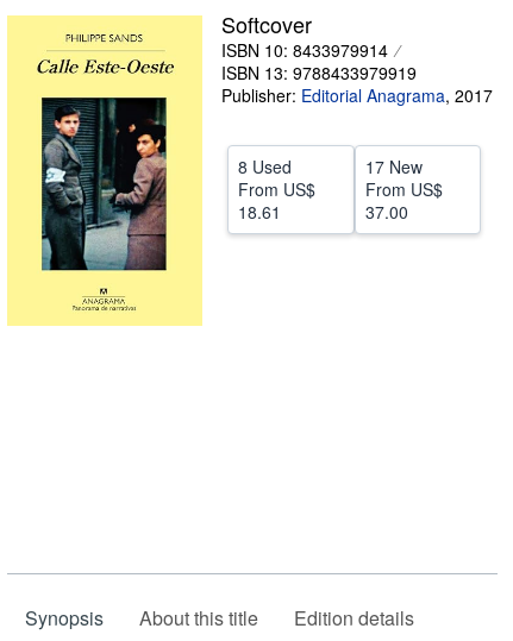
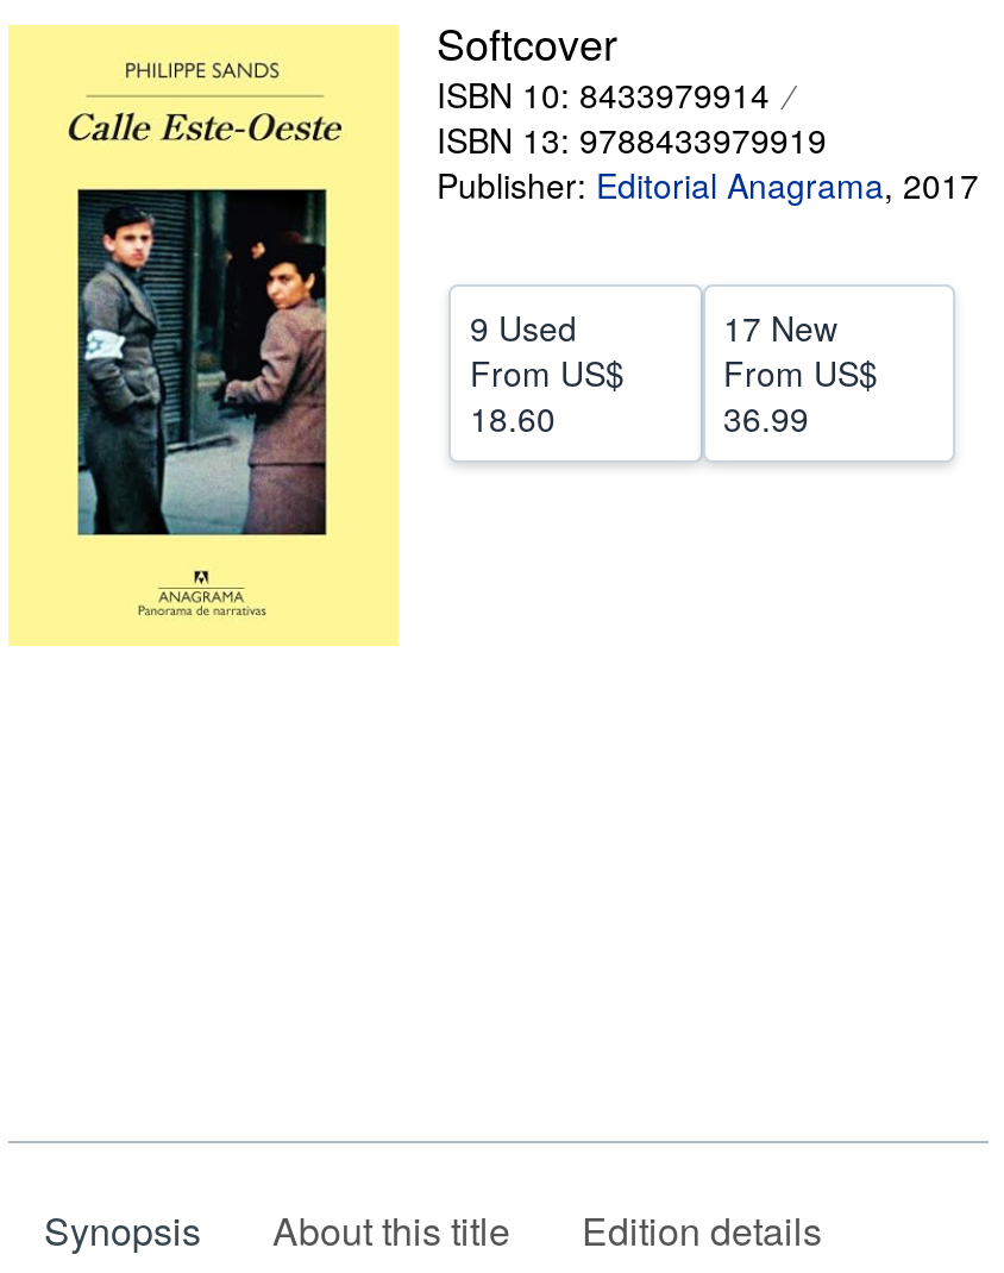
- 8 Used
+ 9 Used

- 18.61
+ 18.60

- 37.00
+ 36.99
